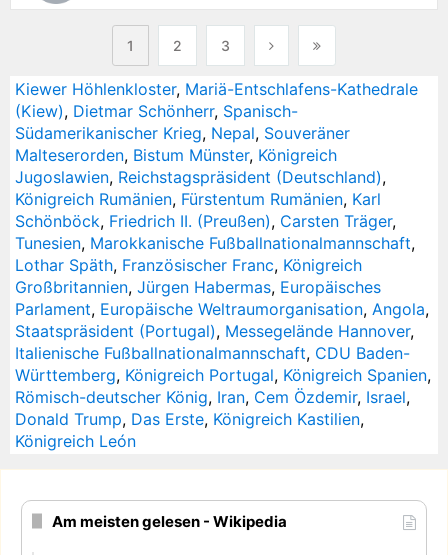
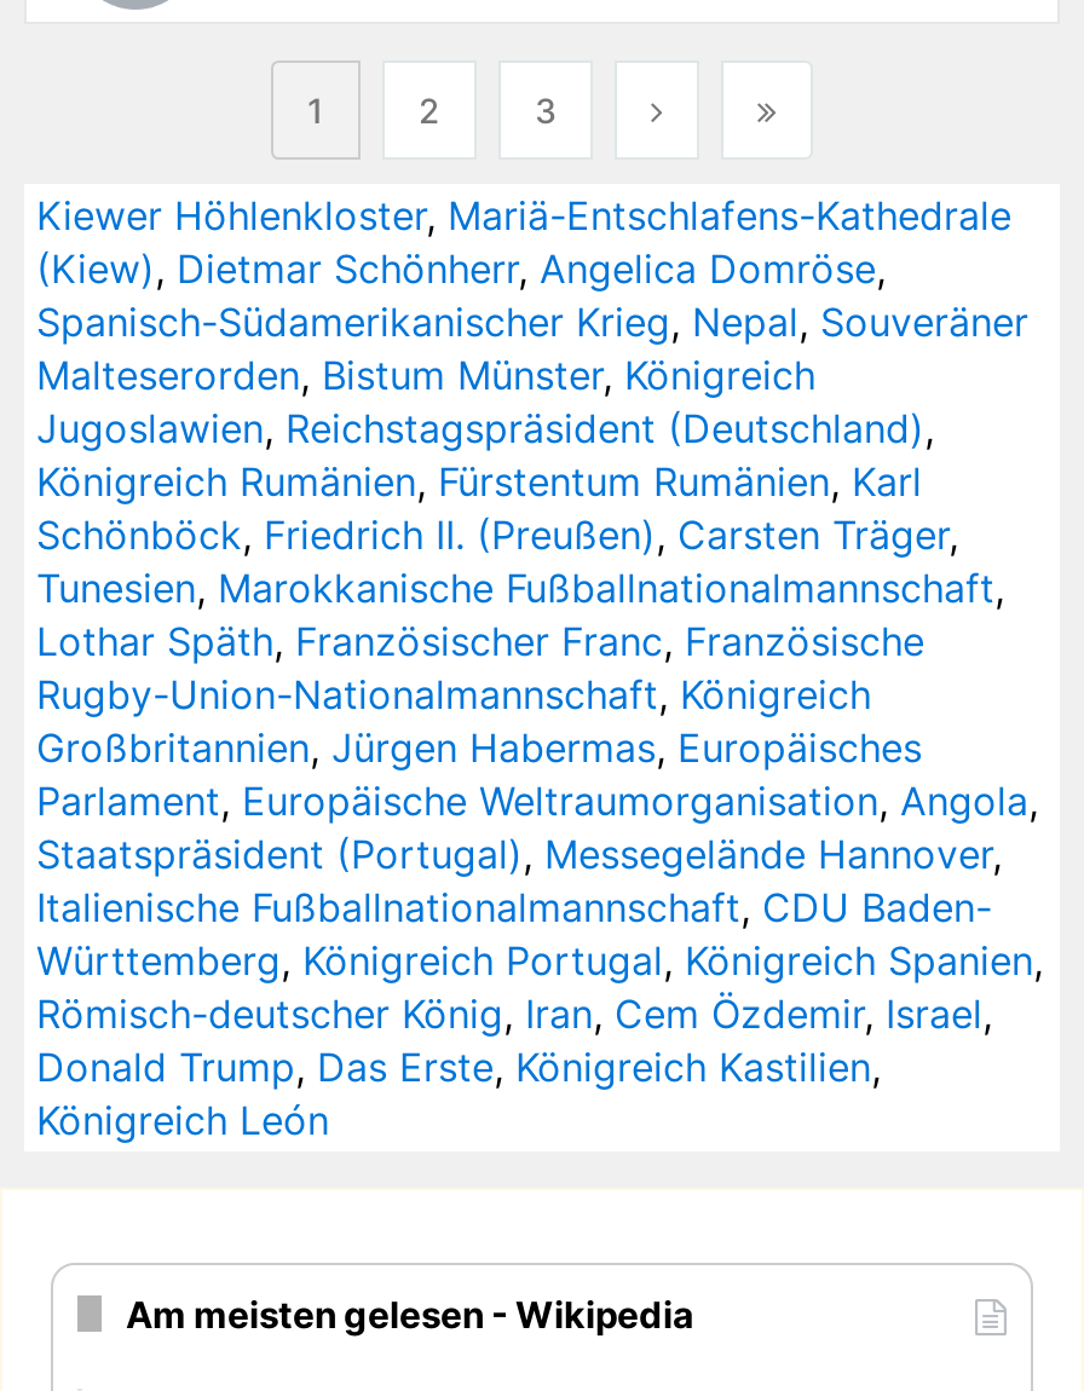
- (Kiew), Dietmar Schönherr, Spanisch-
- Südamerikanischer Krieg, Nepal, Souveräner
+ (Kiew), Dietmar Schönherr, Angelica Domröse,
+ Spanisch-Südamerikanischer Krieg, Nepal, Souveräner

- Lothar Späth, Französischer Franc, Königreich
+ Lothar Späth, Französischer Franc, Französische
+ Rugby-Union-Nationalmannschaft, Königreich
